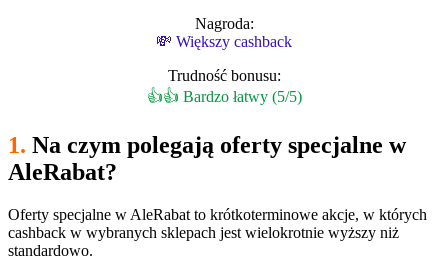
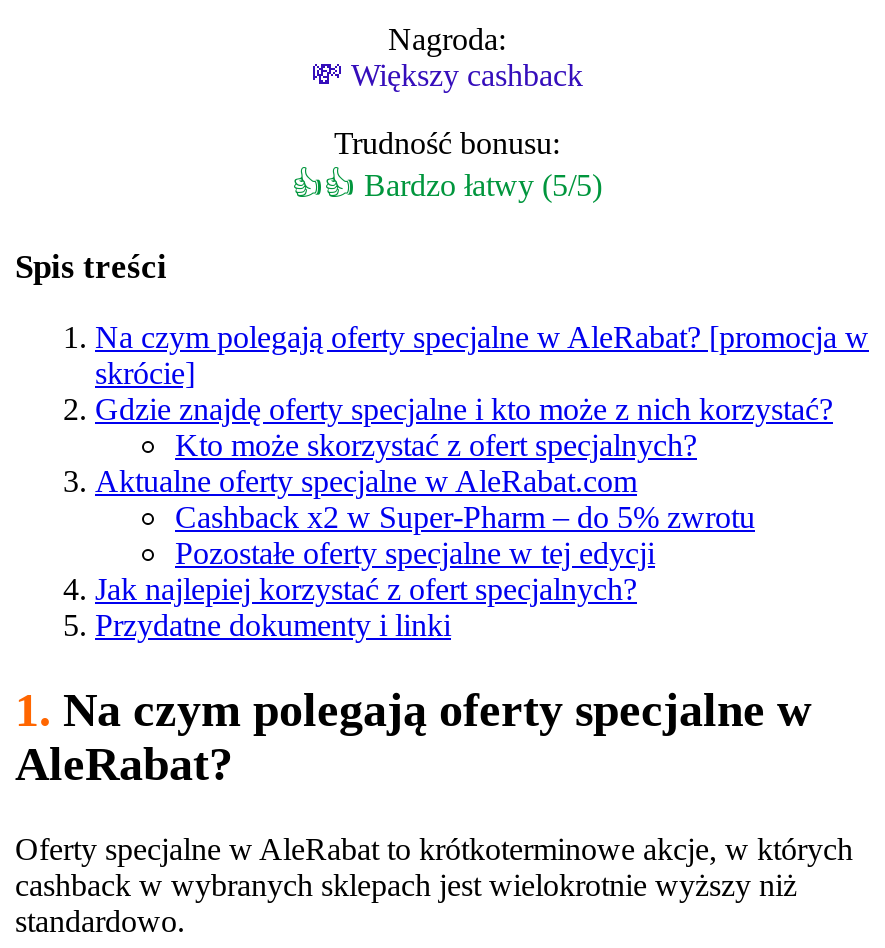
+ Spis treści
+ Na czym polegają oferty specjalne w AleRabat? [promocja w
+ skrócie]
+ Gdzie znajdę oferty specjalne i kto może z nich korzystać?
+ Kto może skorzystać z ofert specjalnych?
+ Aktualne oferty specjalne w AleRabat.com
+ Cashback x2 w Super-Pharm – do 5% zwrotu
+ Pozostałe oferty specjalne w tej edycji
+ Jak najlepiej korzystać z ofert specjalnych?
+ Przydatne dokumenty i linki
